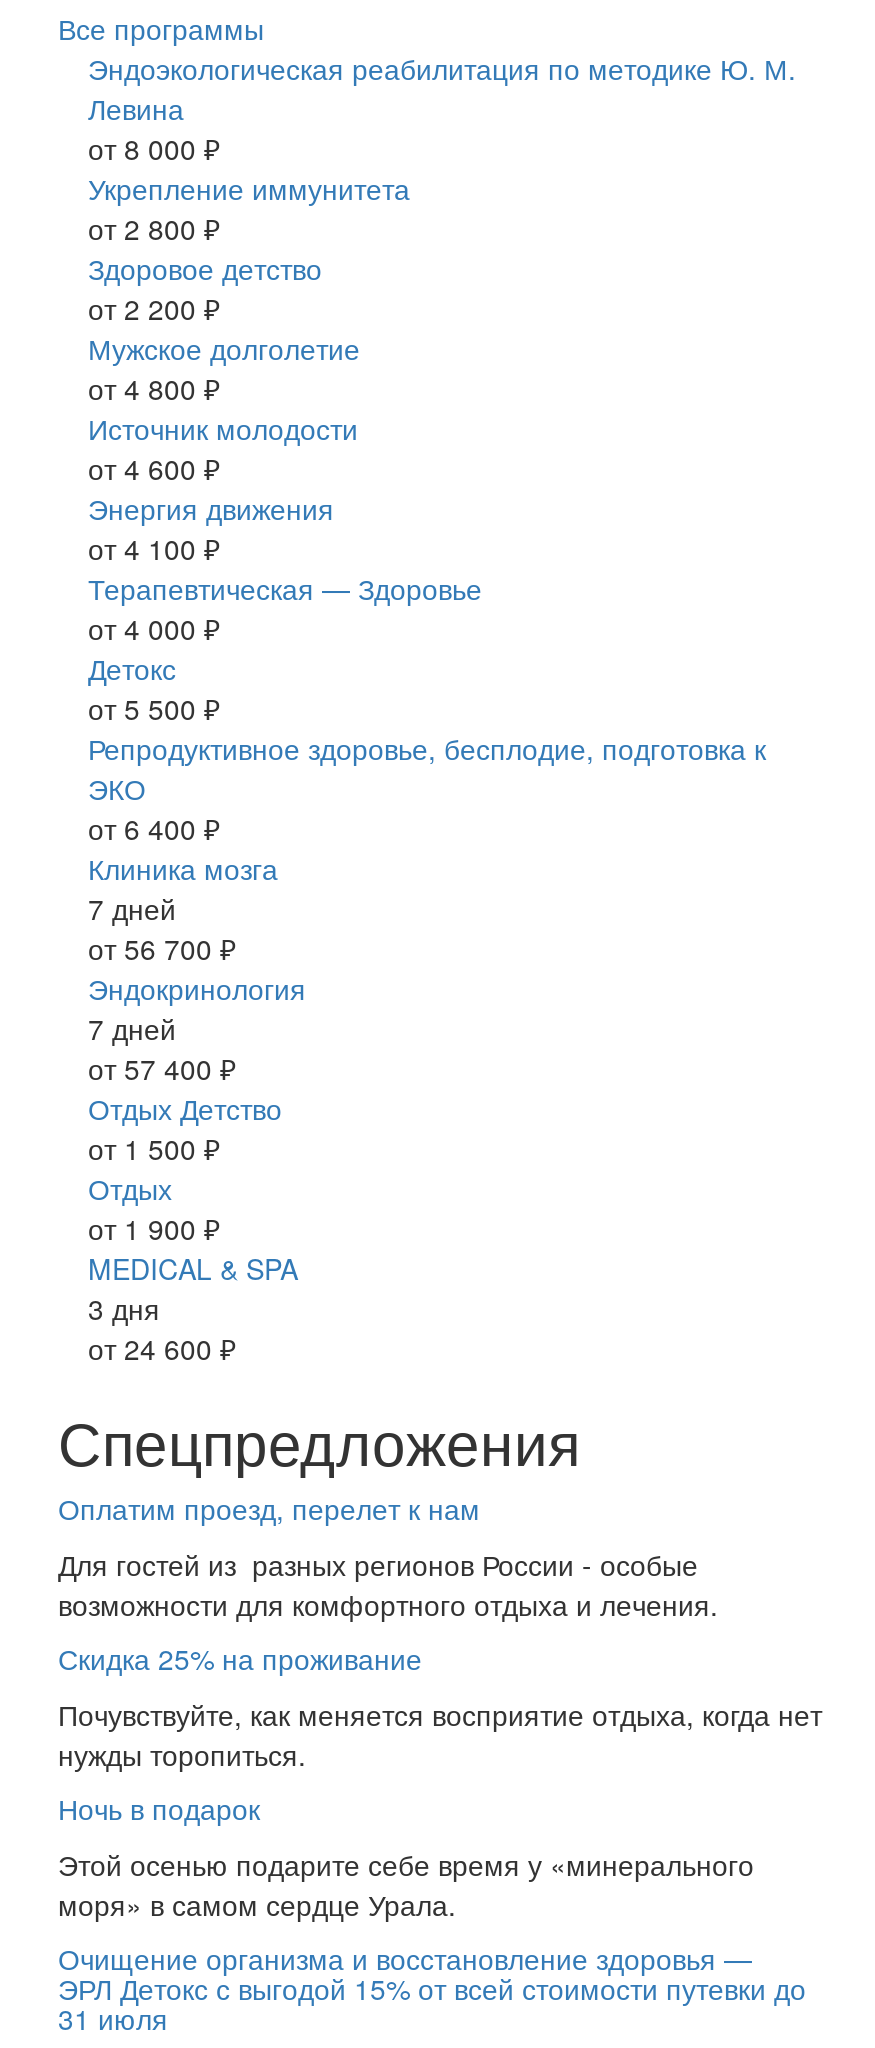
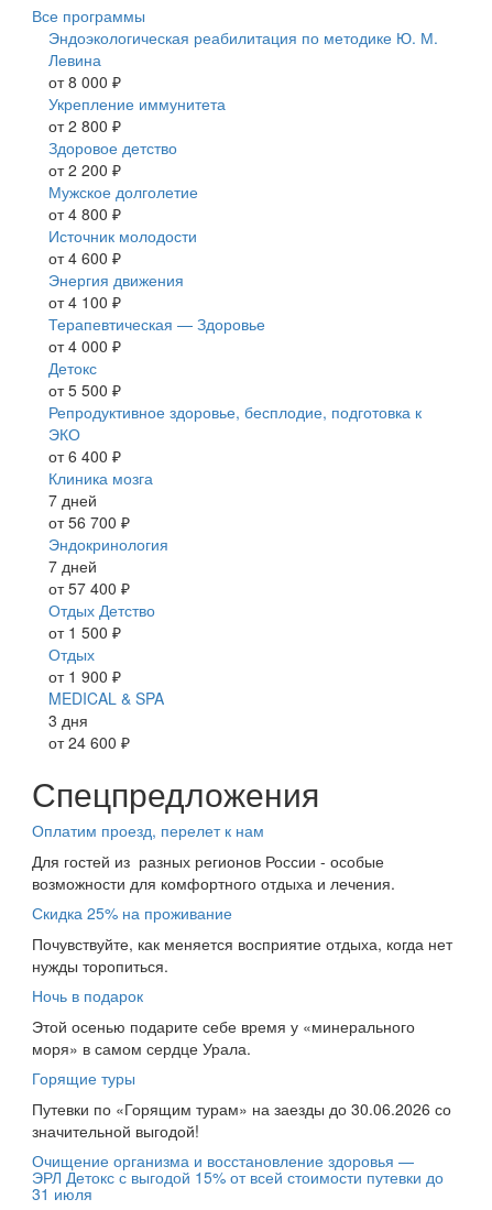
+ Горящие туры
+ Путевки по «Горящим турам» на заезды до 30.06.2026 со
+ значительной выгодой!
